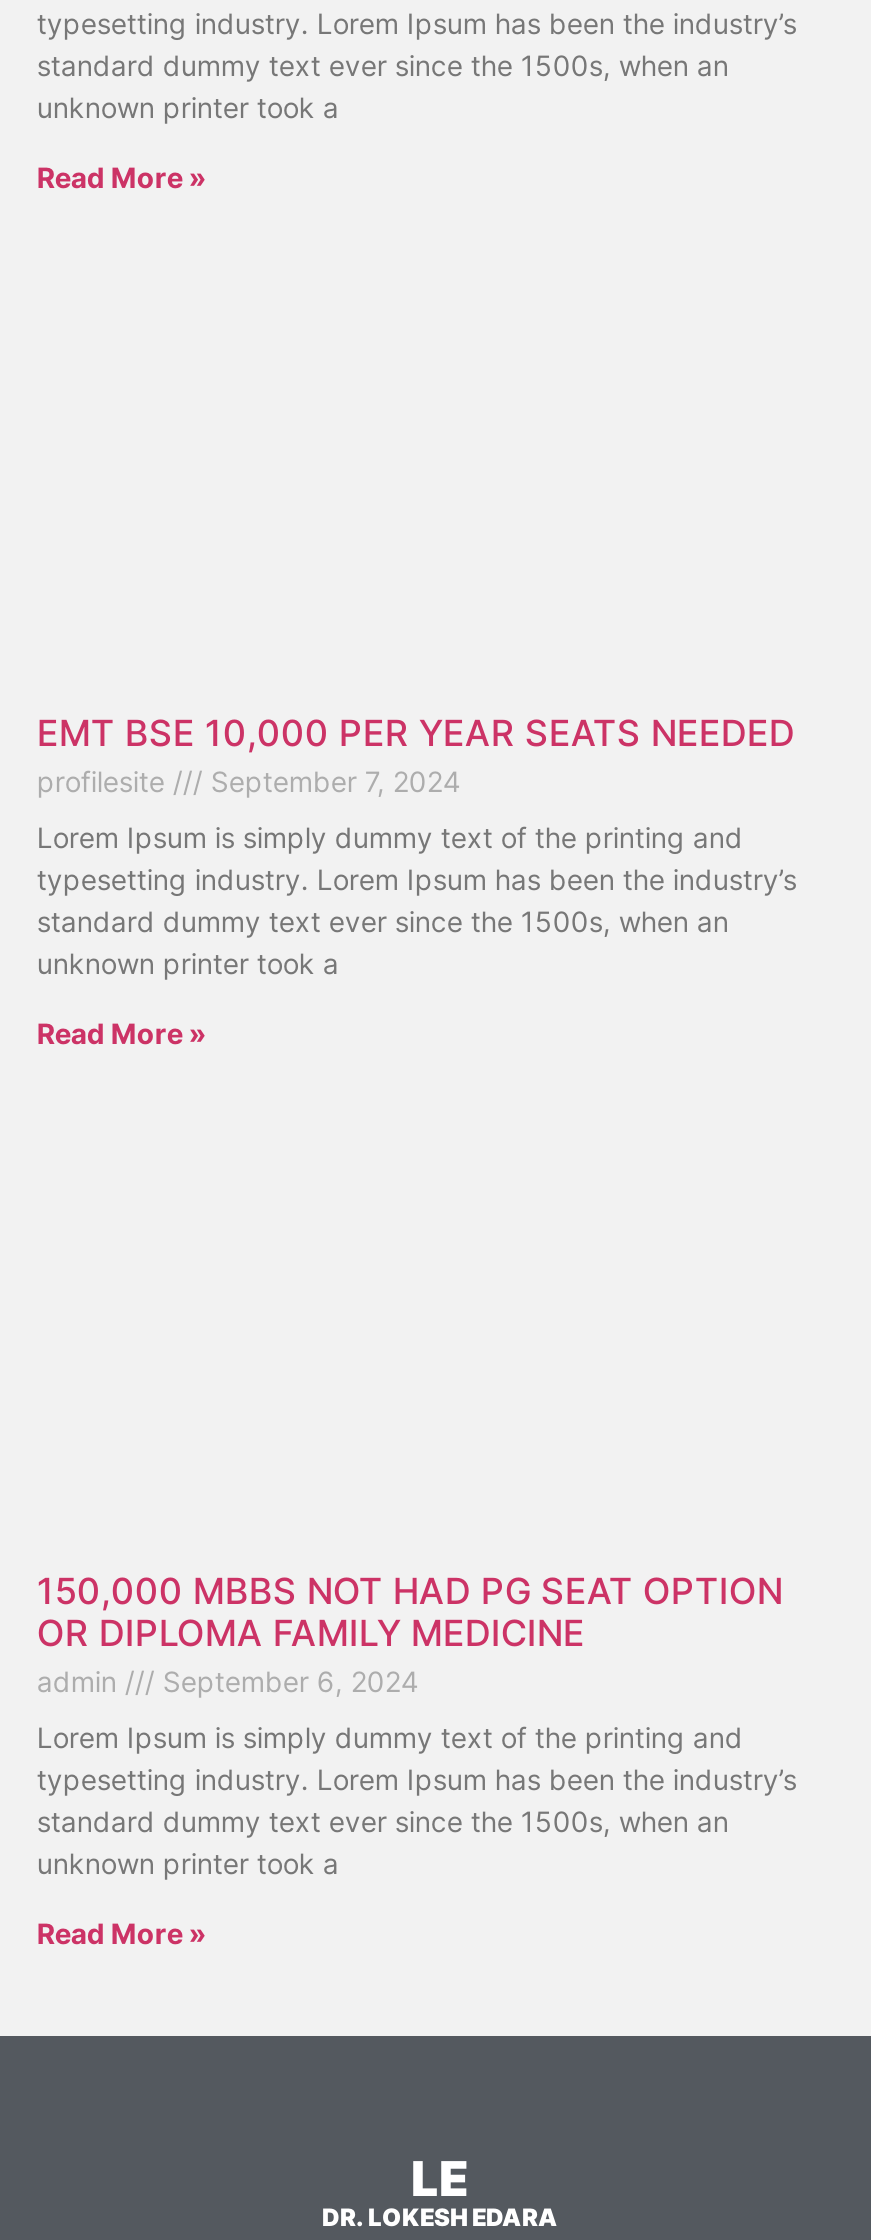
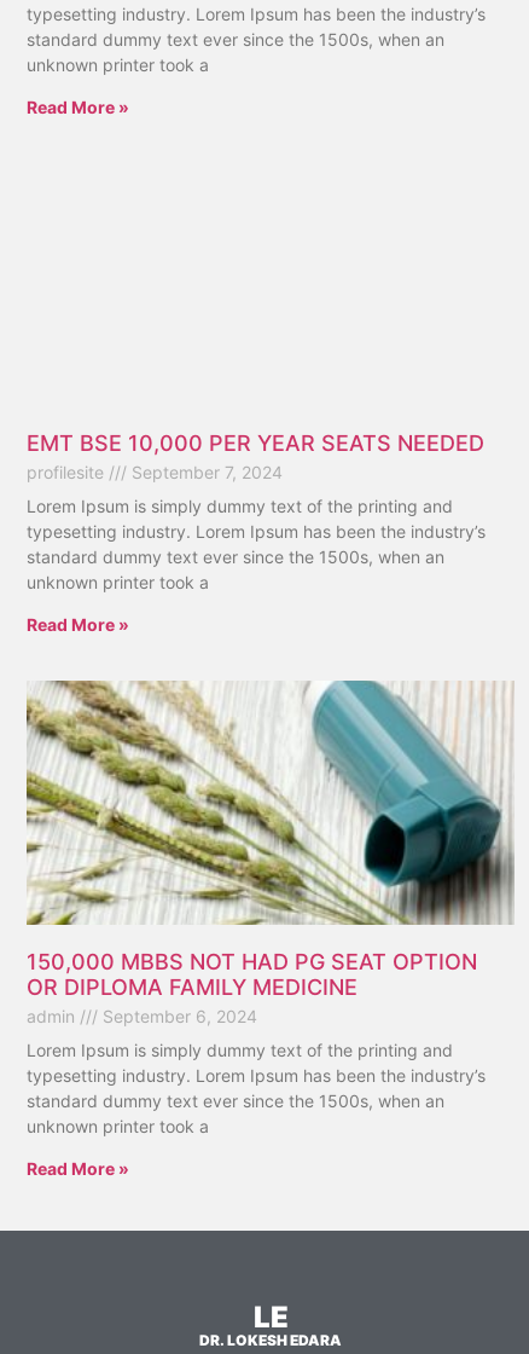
+ [image]
